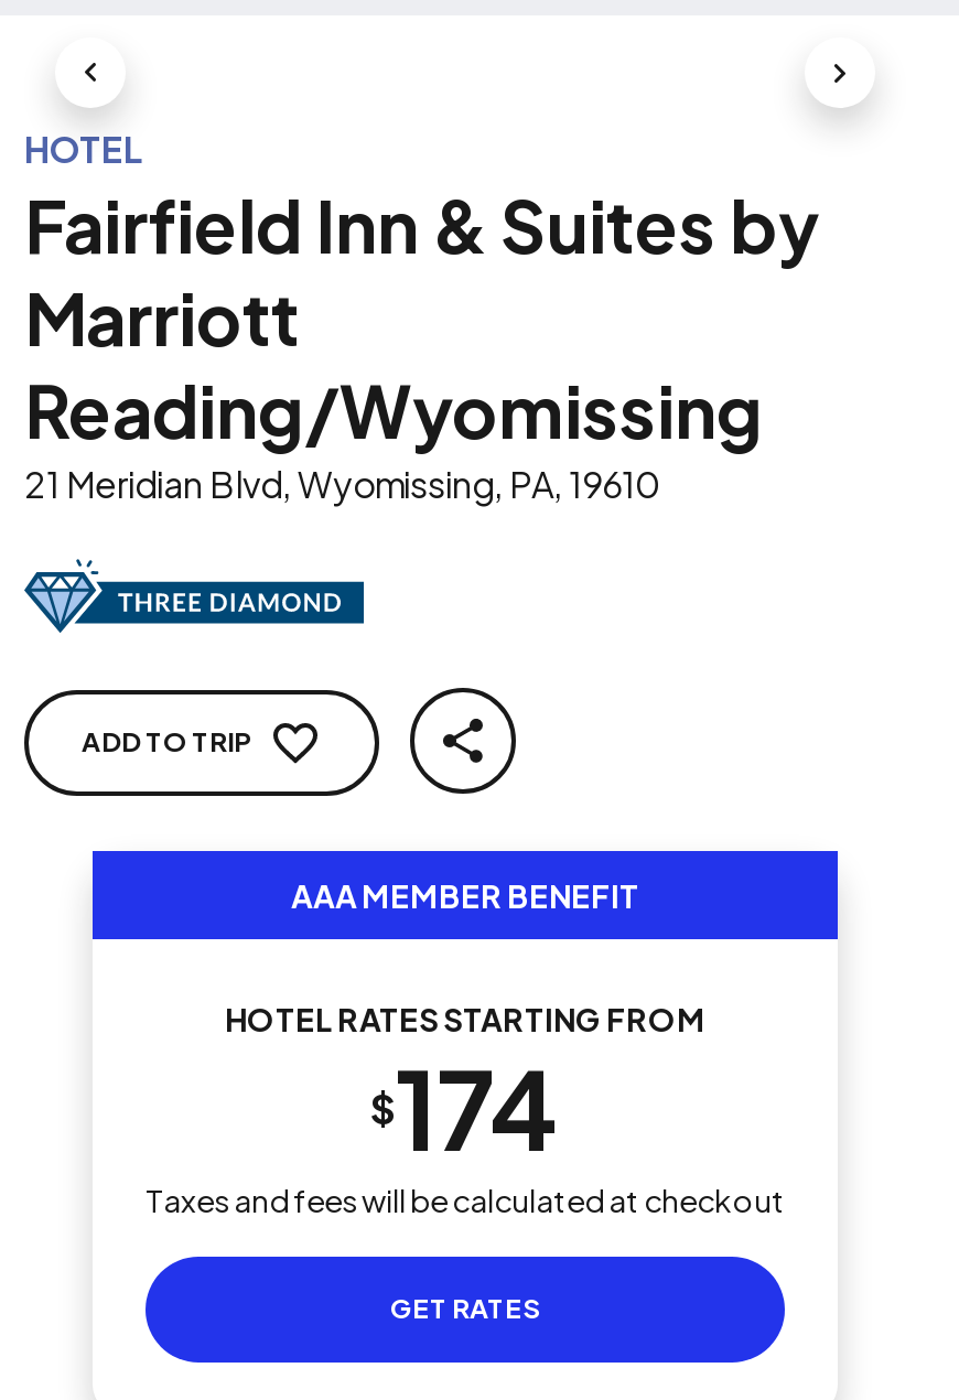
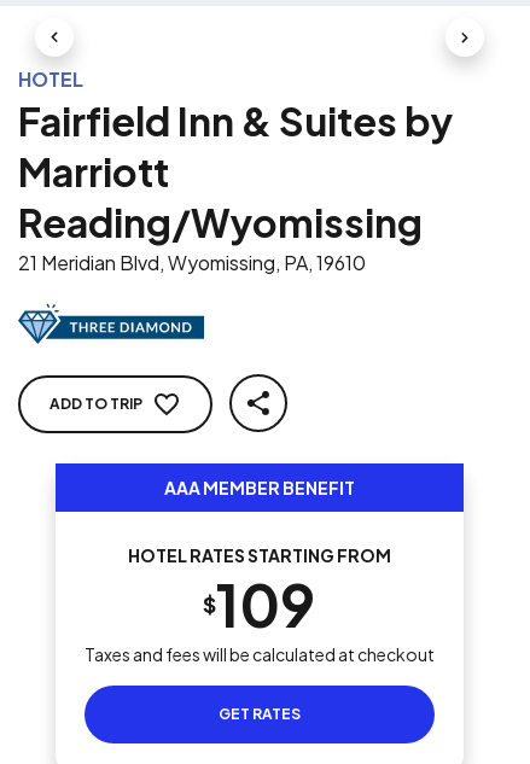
- $174
+ $109
